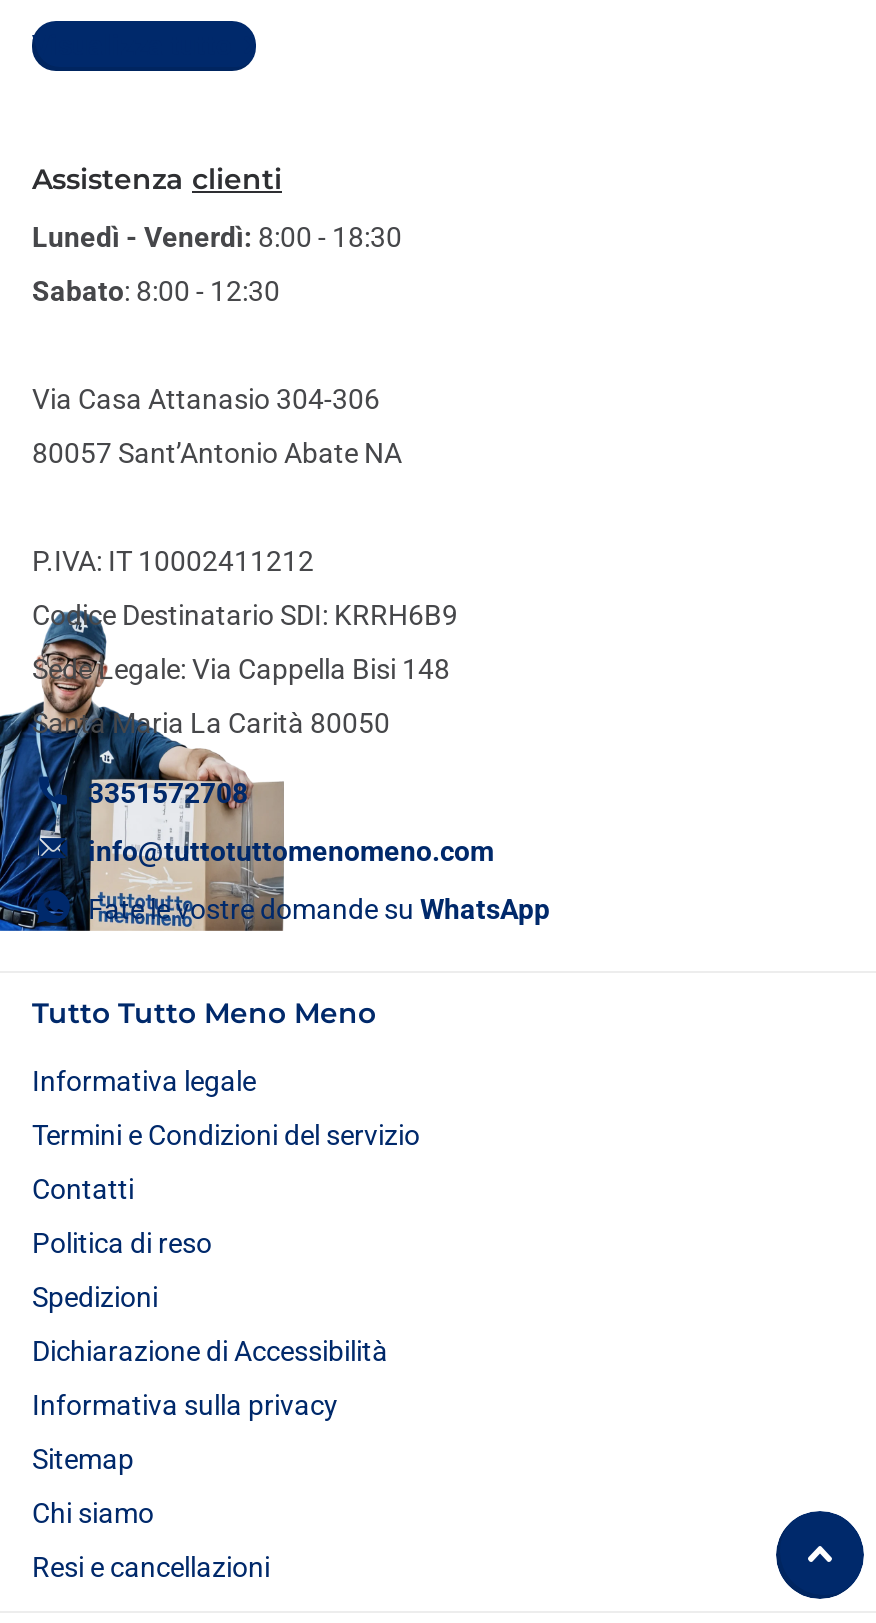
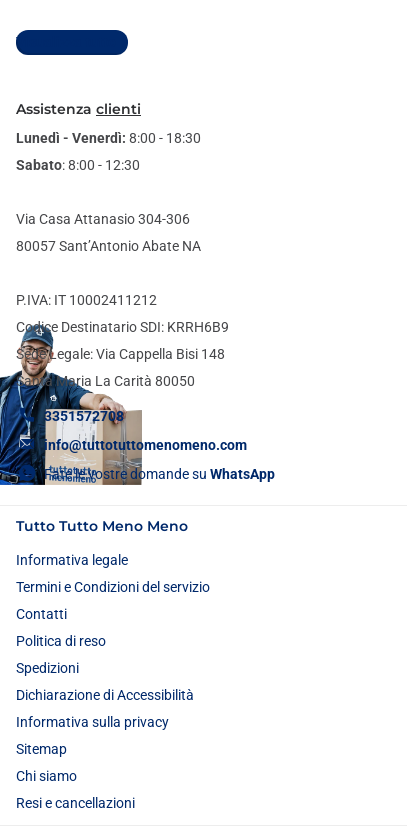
- [image]
